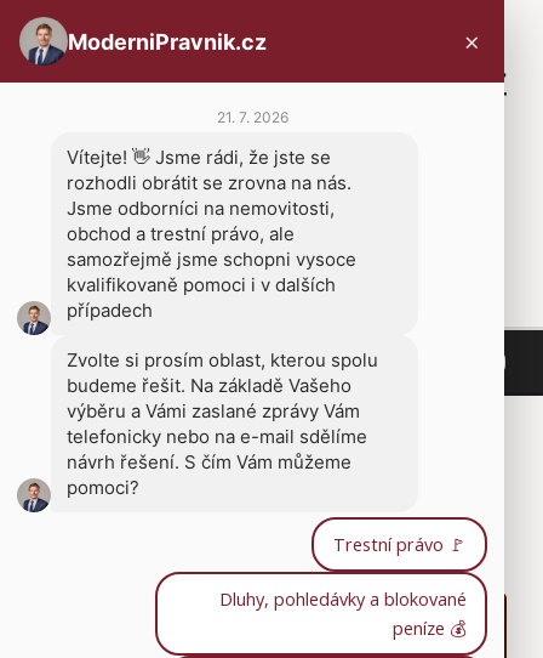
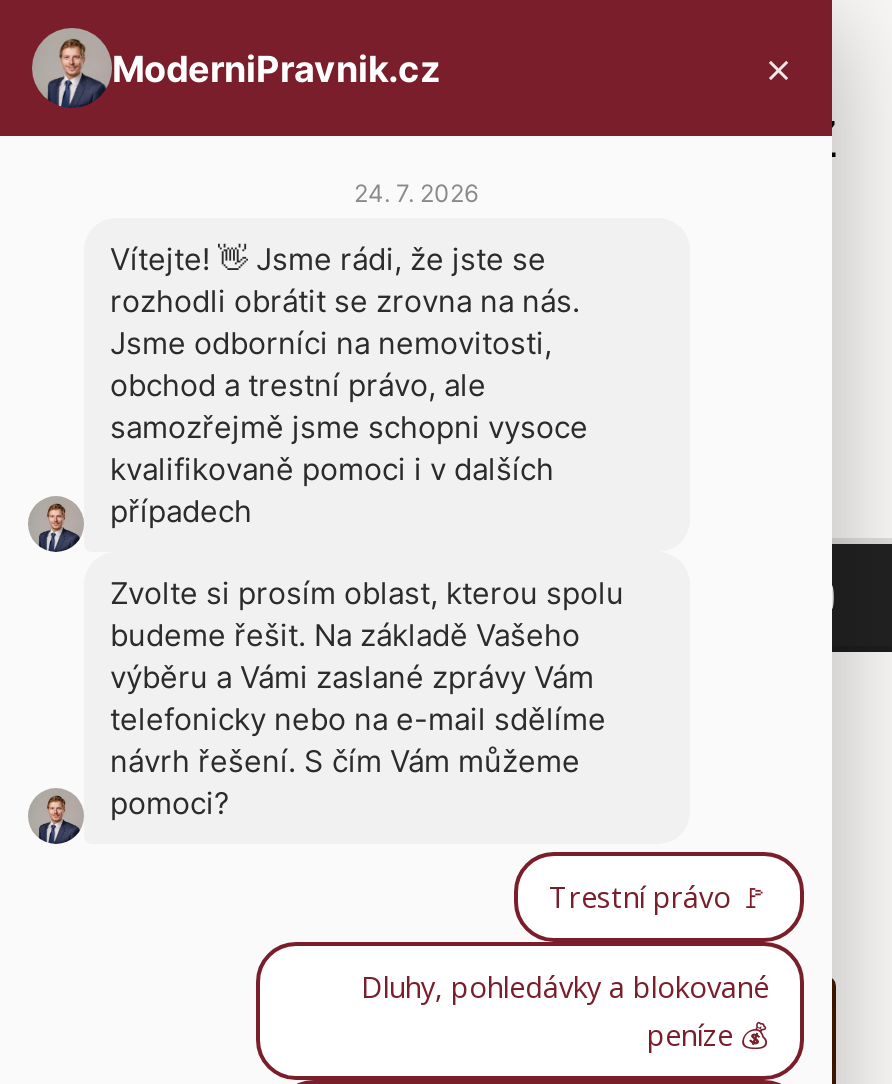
- 21. 7. 2026
+ 24. 7. 2026
